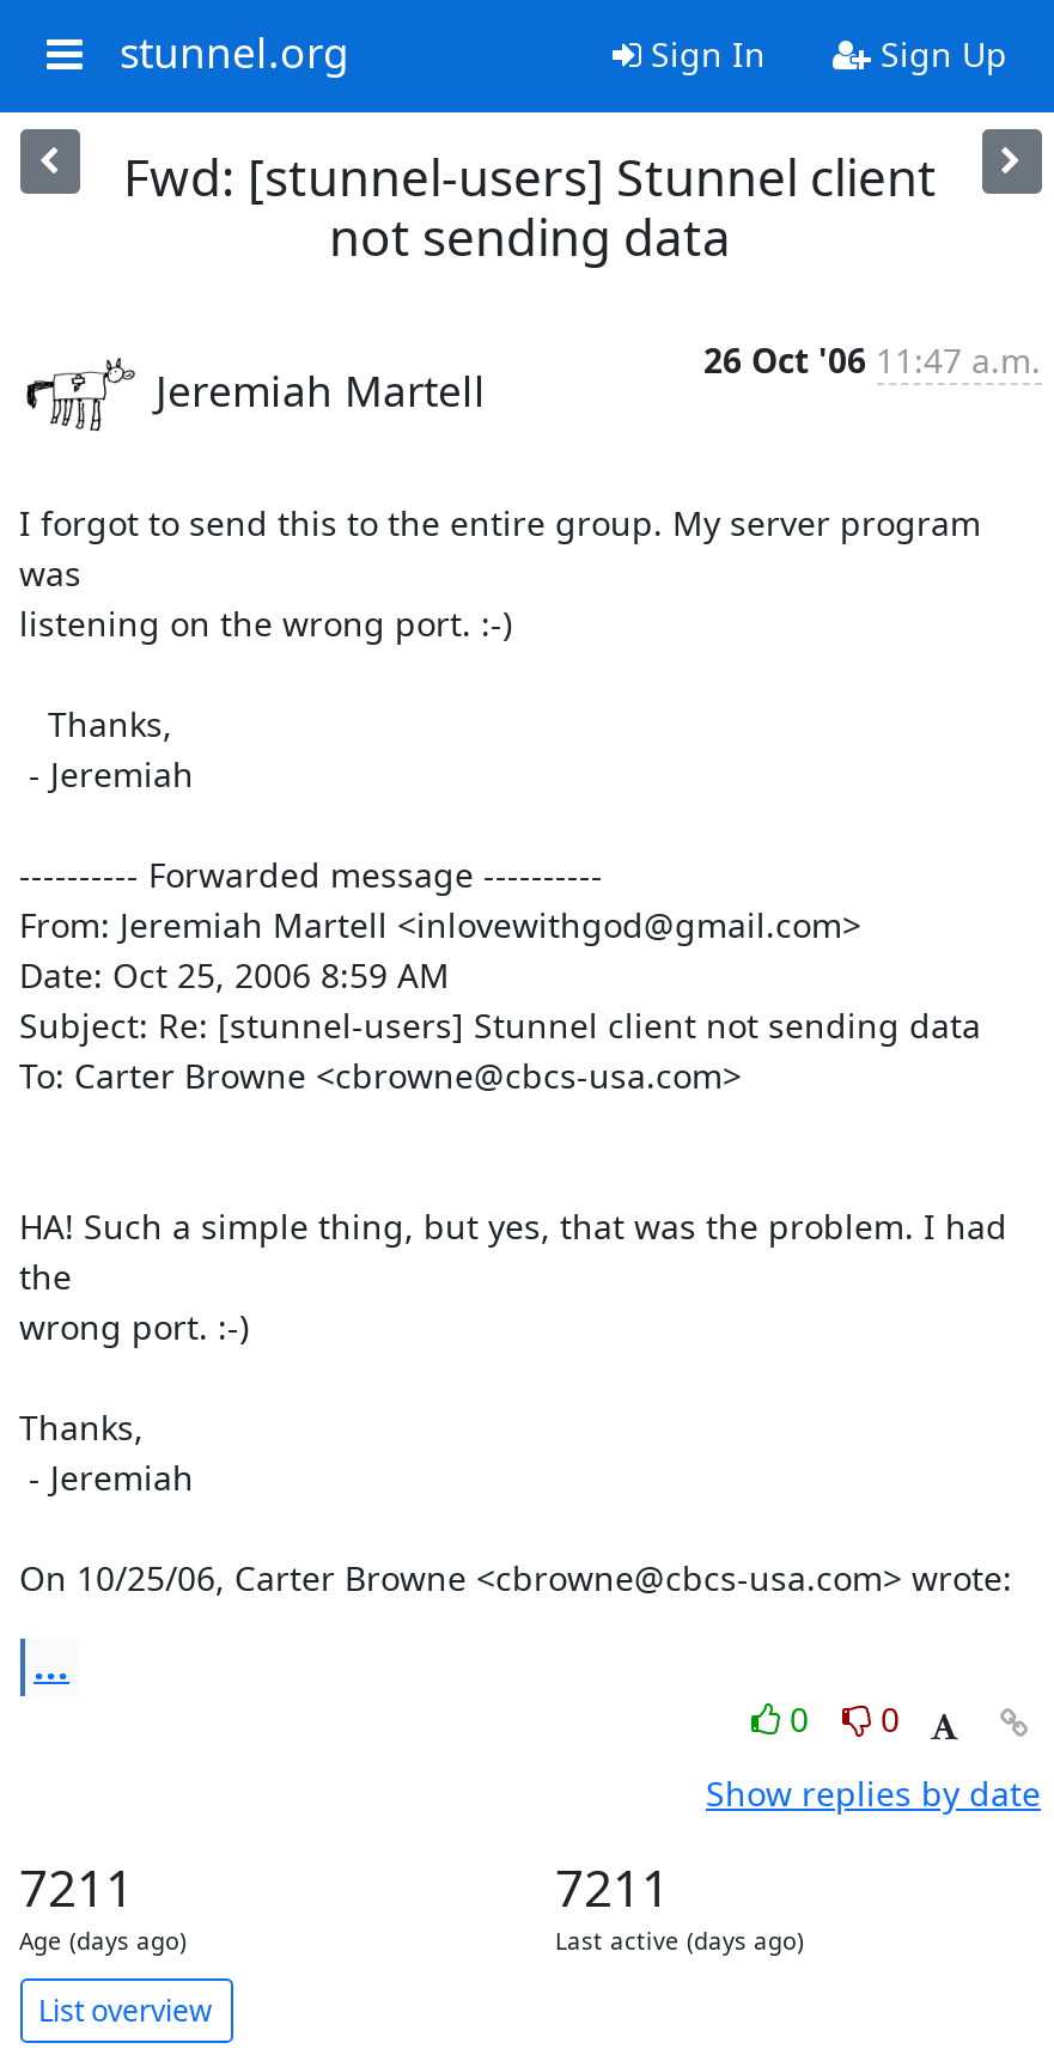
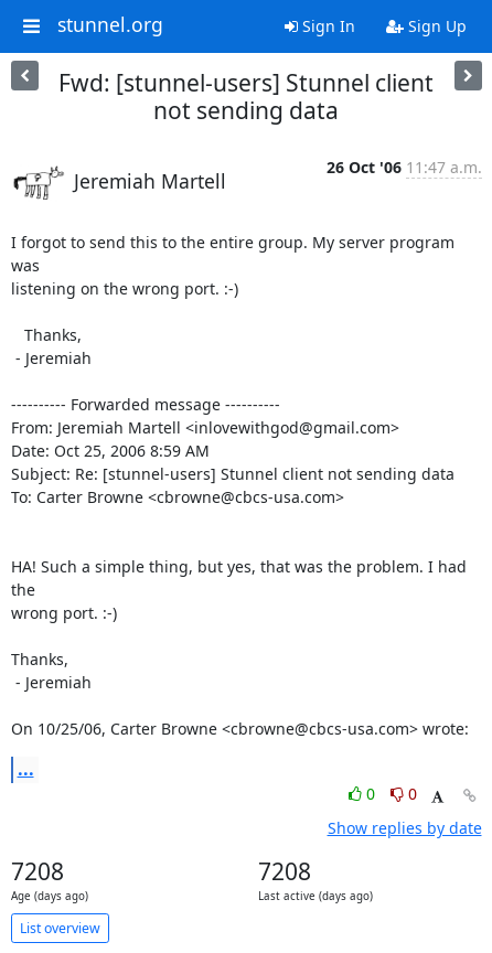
- 7211
+ 7208

- 7211
+ 7208
